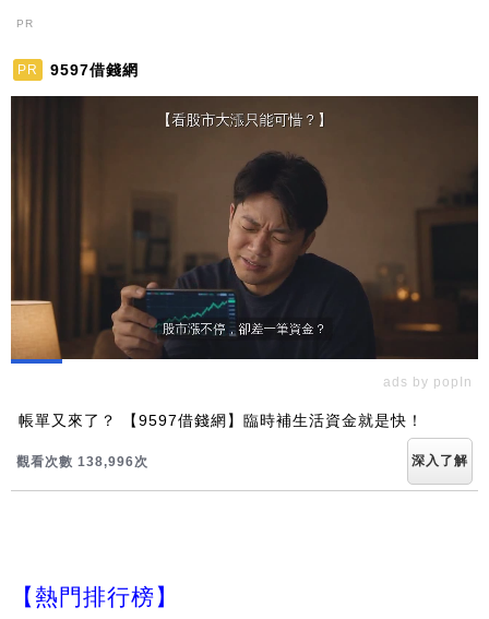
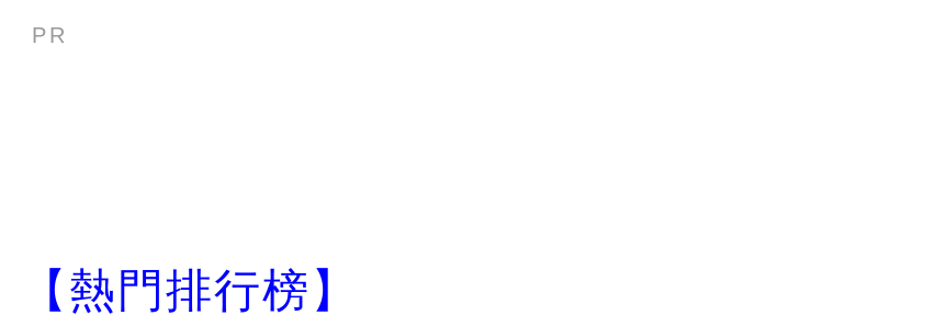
- PR
- 9597借錢網

- [image]
- ads by popIn
- 帳單又來了？ 【9597借錢網】臨時補生活資金就是快！
- 觀看次數 138,996次
- 深入了解
